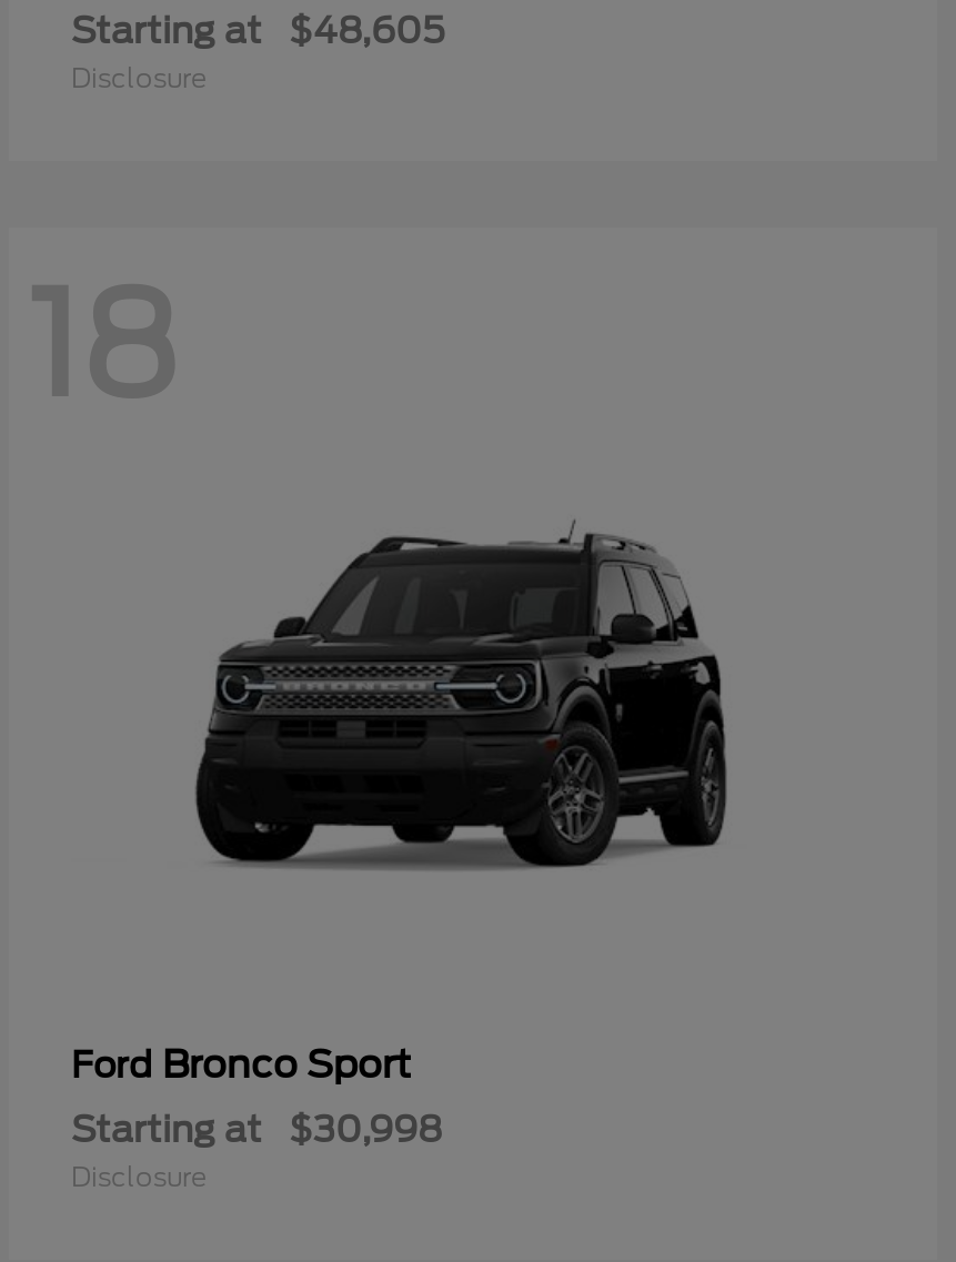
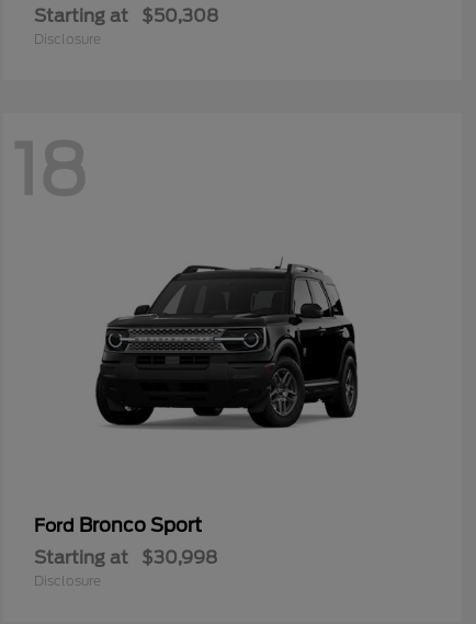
- Starting at $48,605
+ Starting at $50,308
